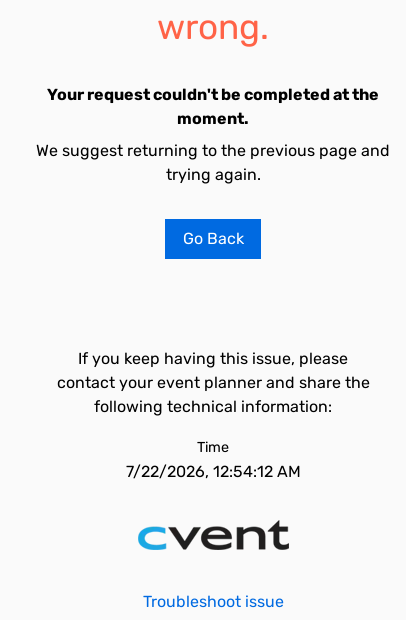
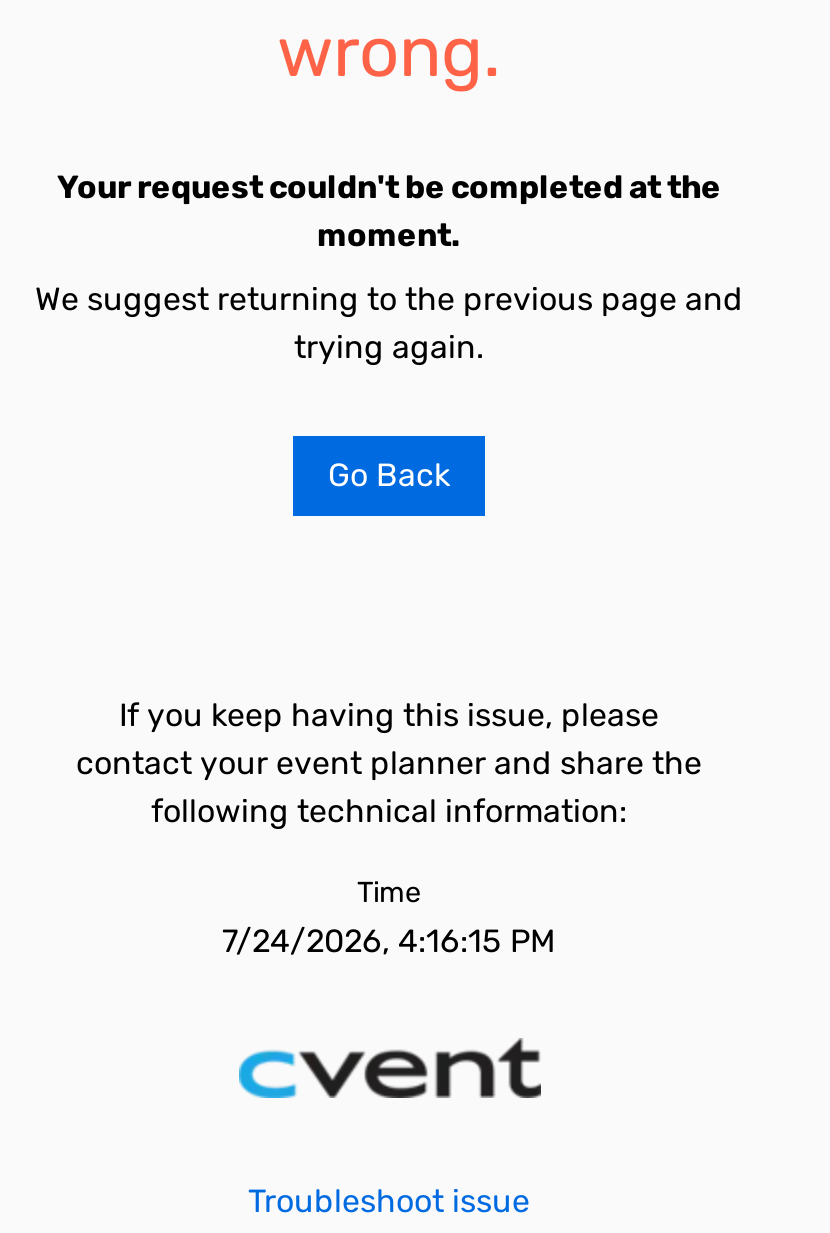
- 7/22/2026, 12:54:12 AM
+ 7/24/2026, 4:16:15 PM
